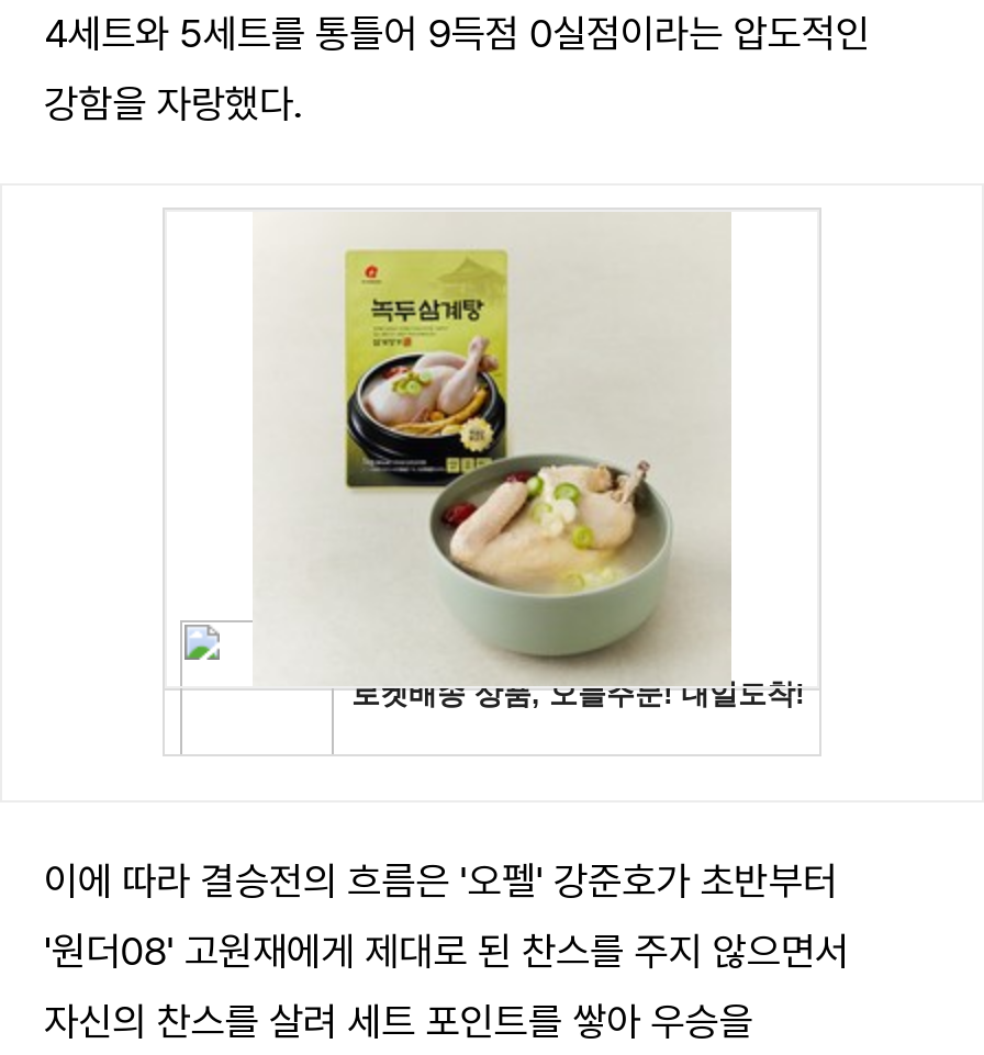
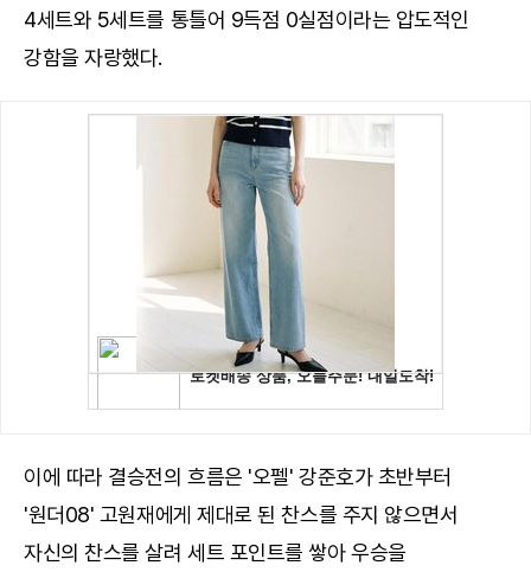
- [image]
+ [image]
